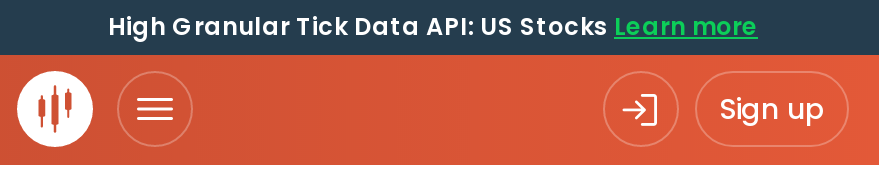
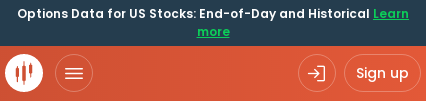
- High Granular Tick Data API: US Stocks Learn more
+ Options Data for US Stocks: End-of-Day and Historical Learn
+ more
